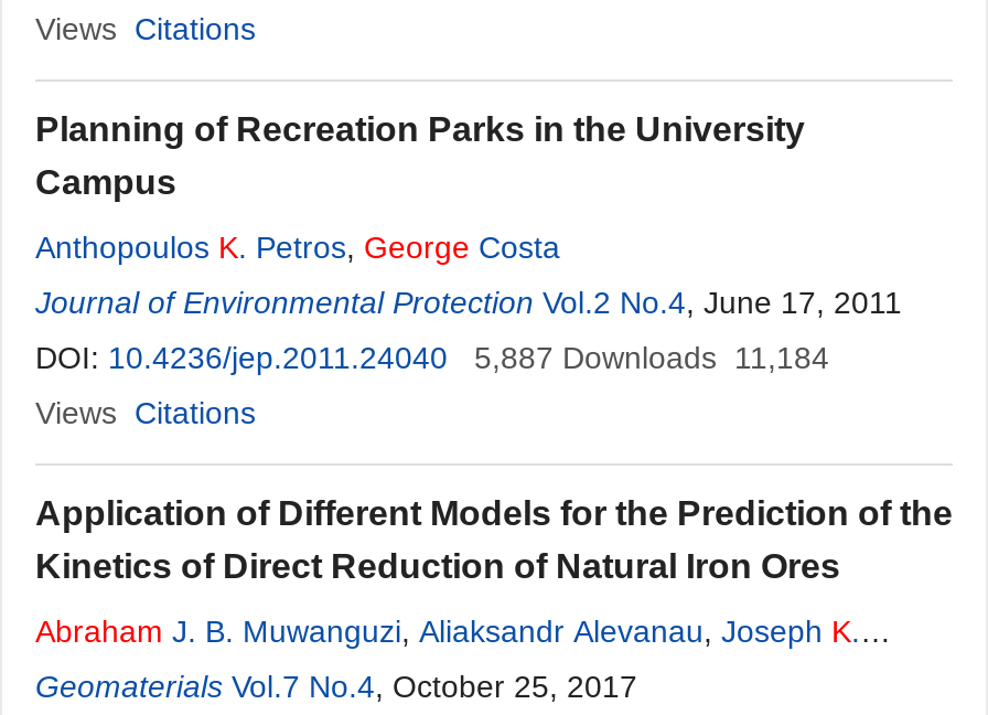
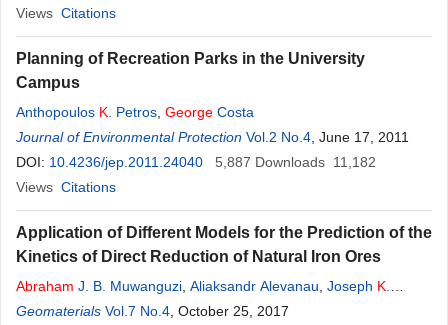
- DOI: 10.4236/jep.2011.24040 5,887 Downloads 11,184
+ DOI: 10.4236/jep.2011.24040 5,887 Downloads 11,182
